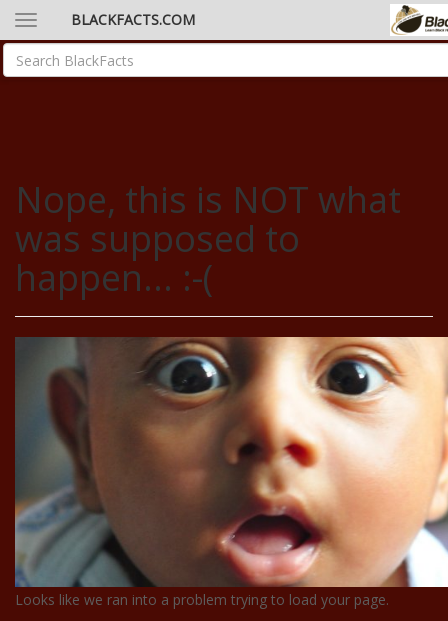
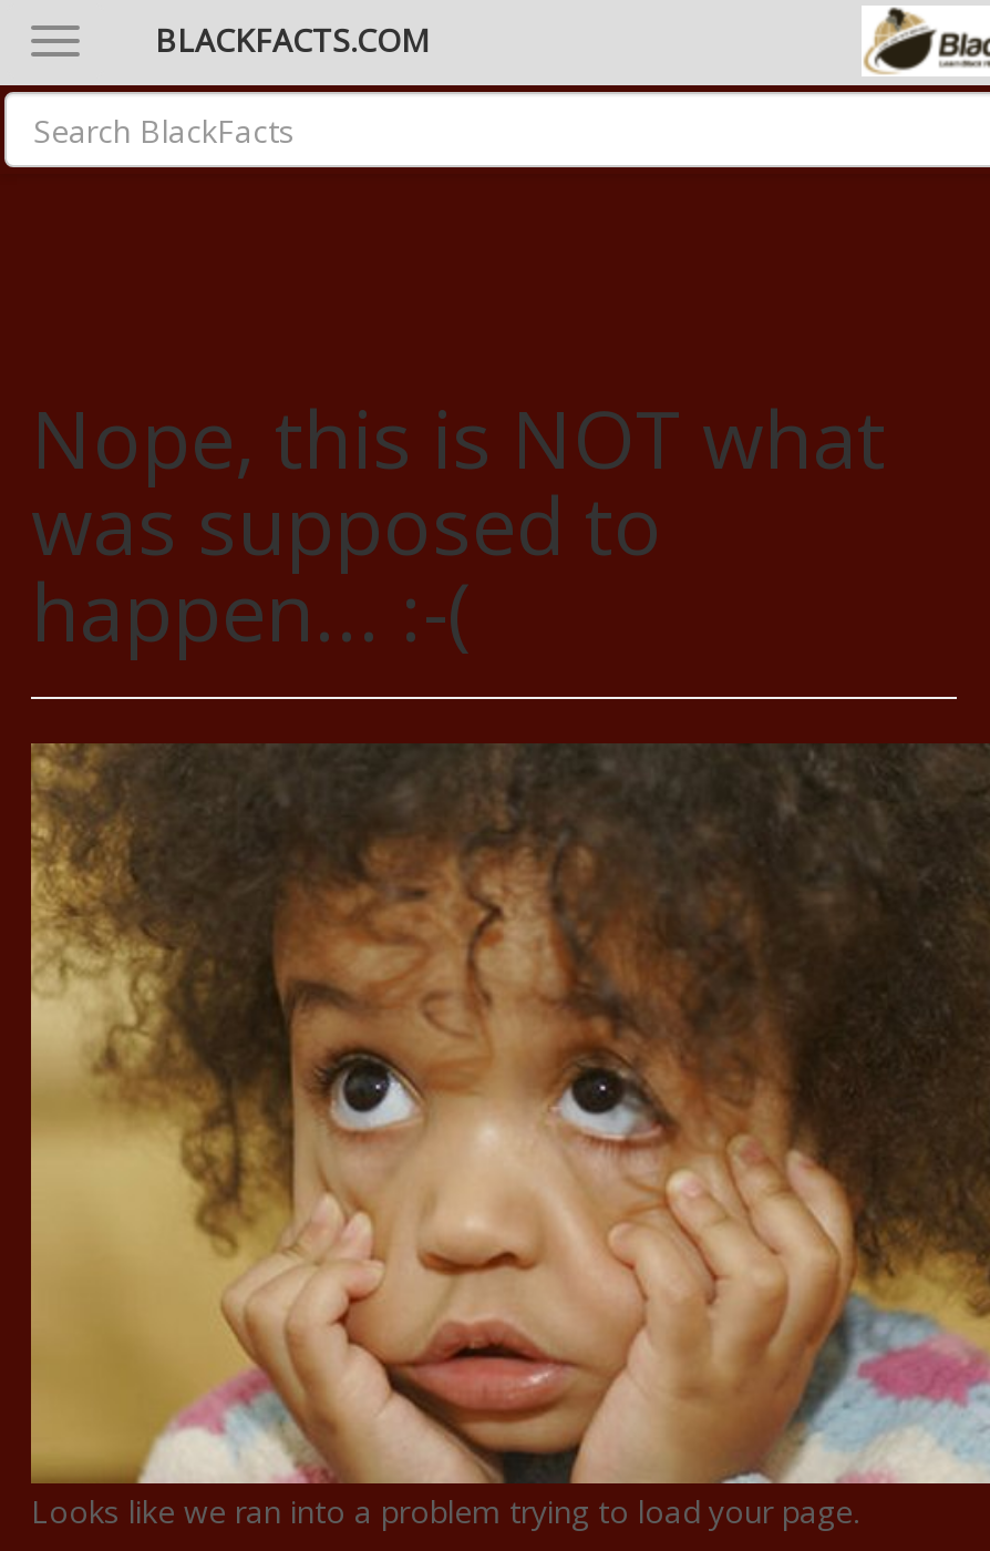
- [image]
+ [image]
